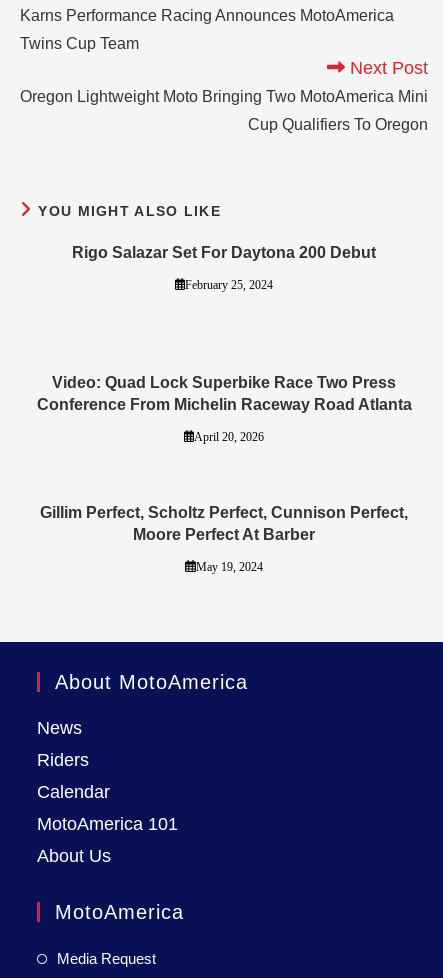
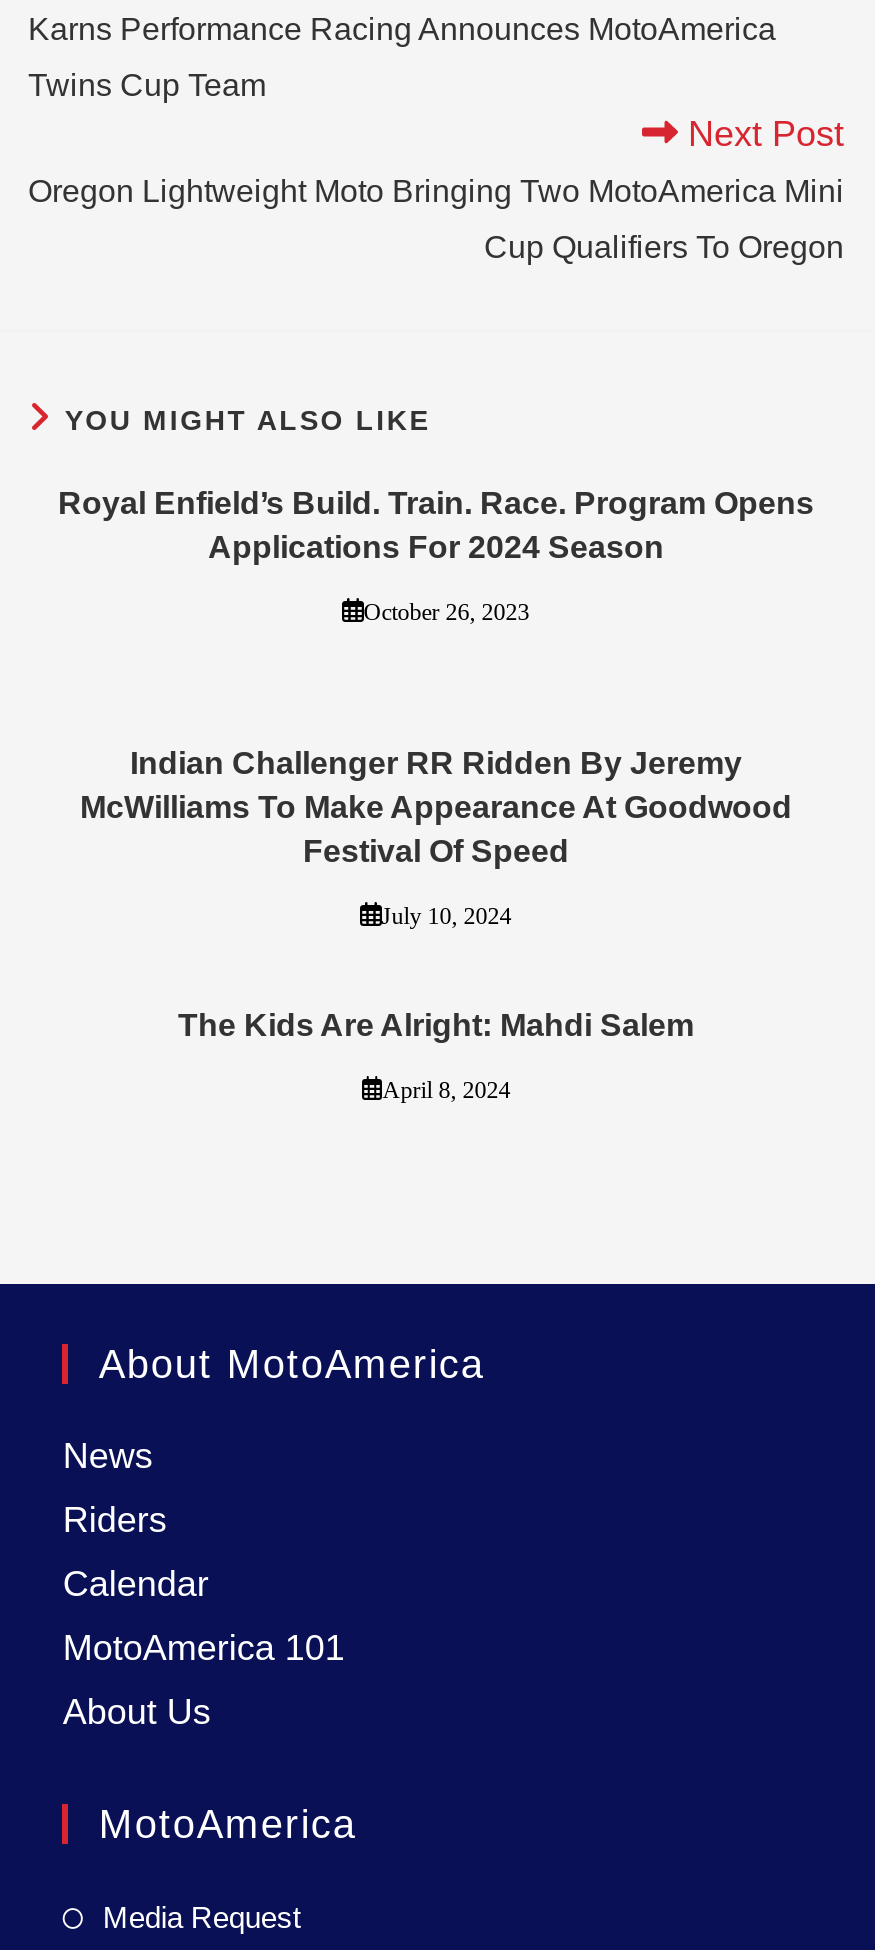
- Rigo Salazar Set For Daytona 200 Debut
+ Royal Enfield’s Build. Train. Race. Program Opens
+ Applications For 2024 Season

- February 25, 2024
+ October 26, 2023

- Video: Quad Lock Superbike Race Two Press
- Conference From Michelin Raceway Road Atlanta
+ Indian Challenger RR Ridden By Jeremy
+ McWilliams To Make Appearance At Goodwood
+ Festival Of Speed

- April 20, 2026
+ July 10, 2024

- Gillim Perfect, Scholtz Perfect, Cunnison Perfect,
- Moore Perfect At Barber
+ The Kids Are Alright: Mahdi Salem

- May 19, 2024
+ April 8, 2024
